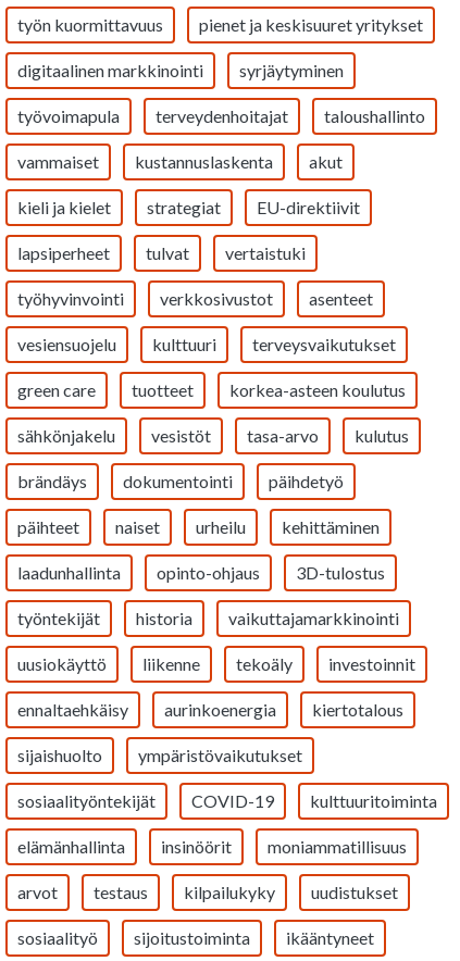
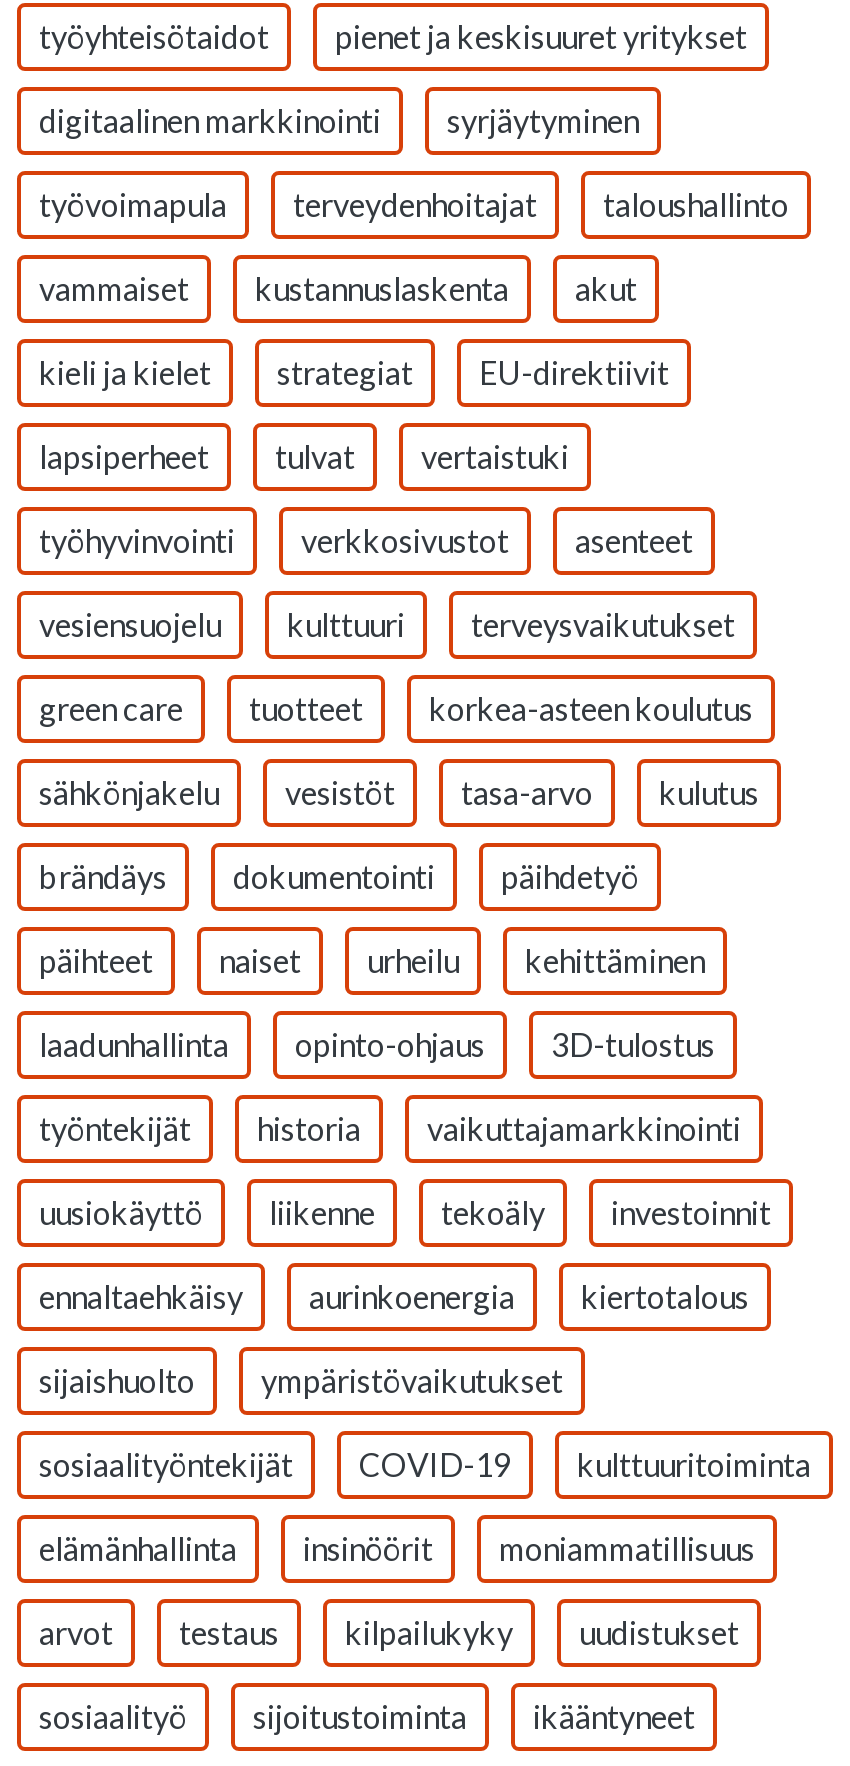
- työn kuormittavuus
+ työyhteisötaidot
